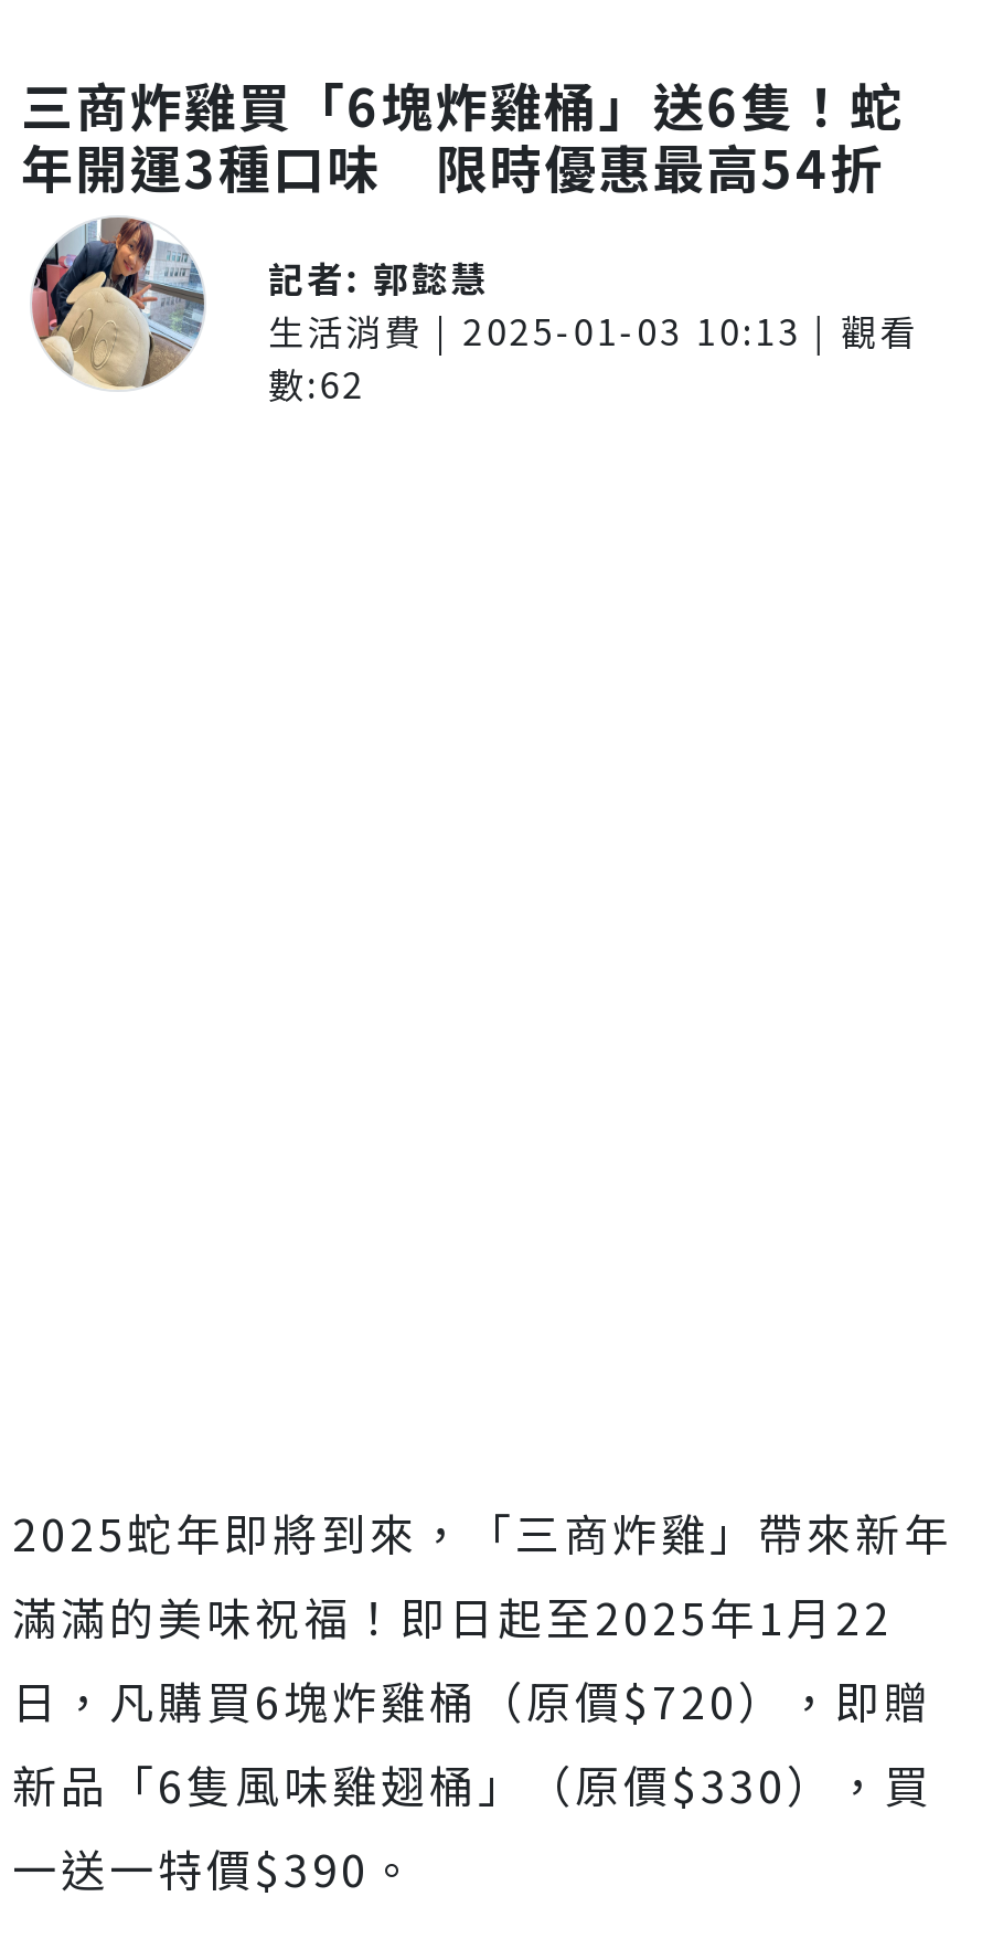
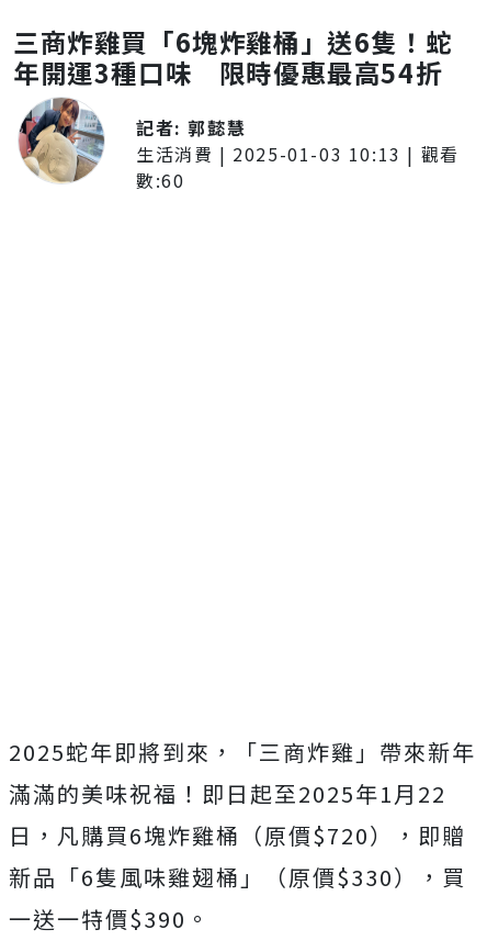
- 數:62
+ 數:60
